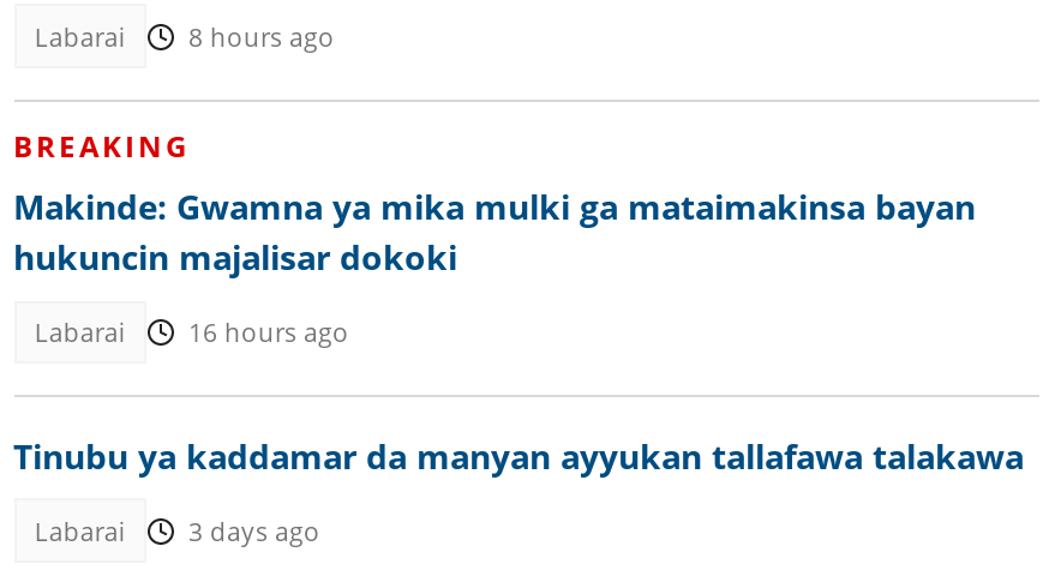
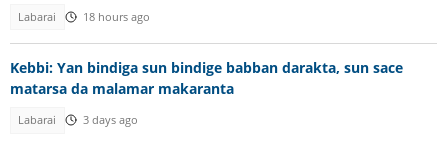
- 8 hours ago
- BREAKING
- Makinde: Gwamna ya mika mulki ga mataimakinsa bayan
- hukuncin majalisar dokoki
- Labarai
- 16 hours ago
- Tinubu ya kaddamar da manyan ayyukan tallafawa talakawa
+ 18 hours ago
+ Kebbi: Yan bindiga sun bindige babban darakta, sun sace
+ matarsa da malamar makaranta
